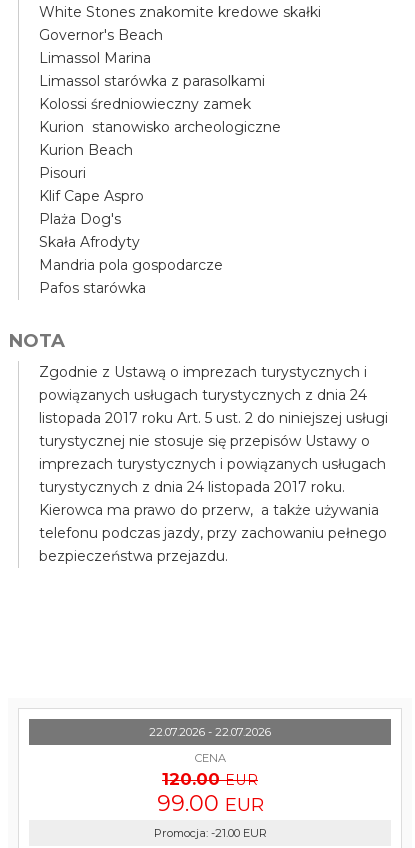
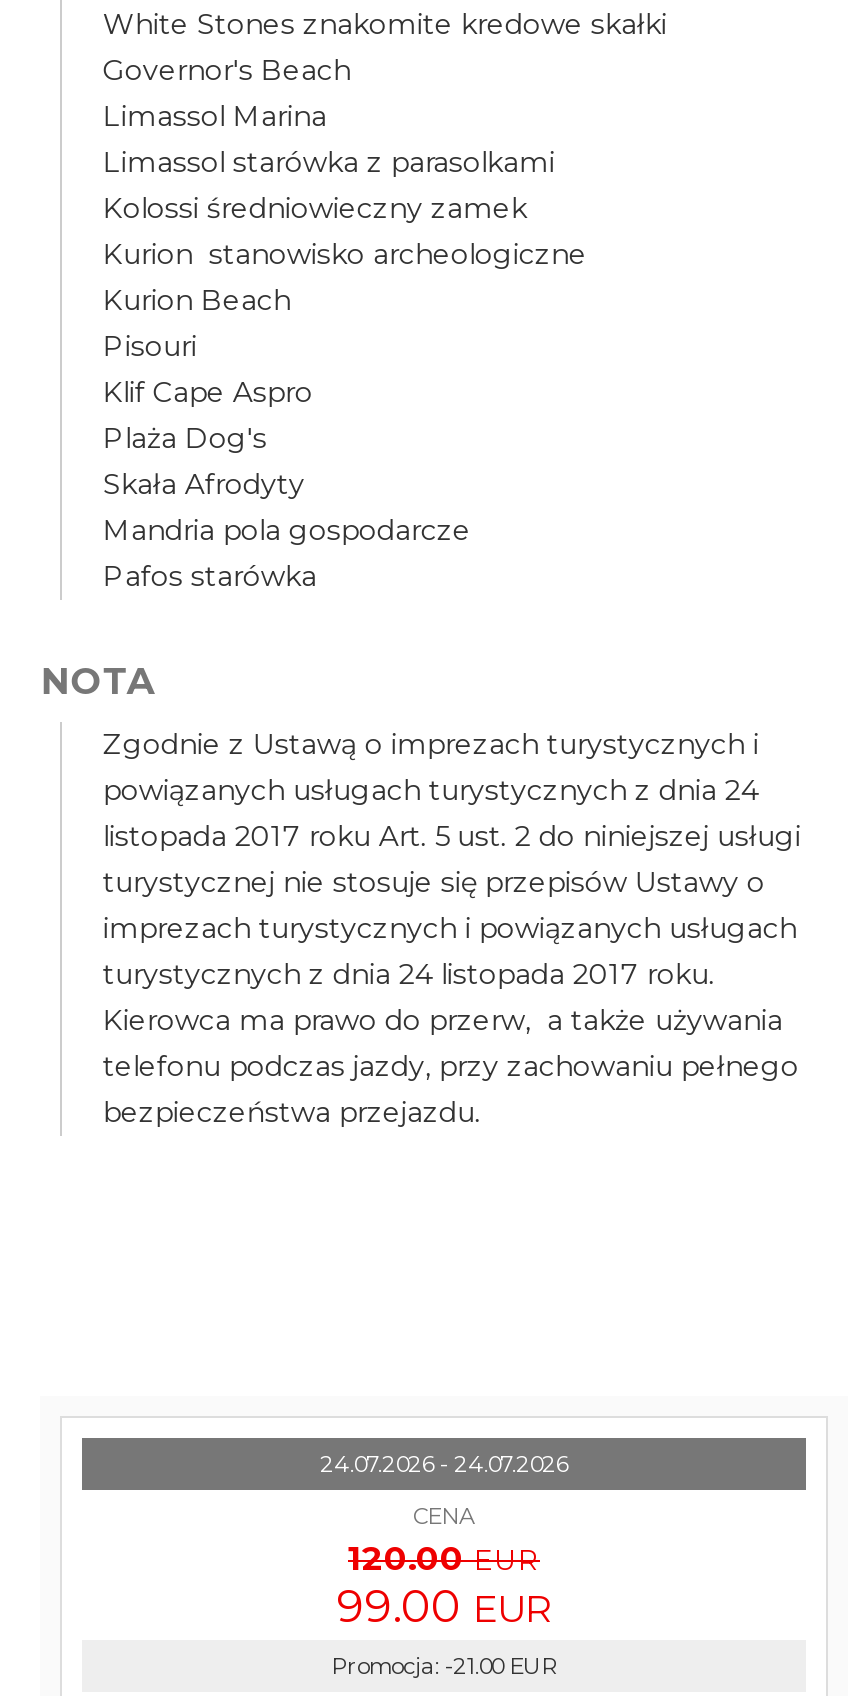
- 22.07.2026 - 22.07.2026
+ 24.07.2026 - 24.07.2026
